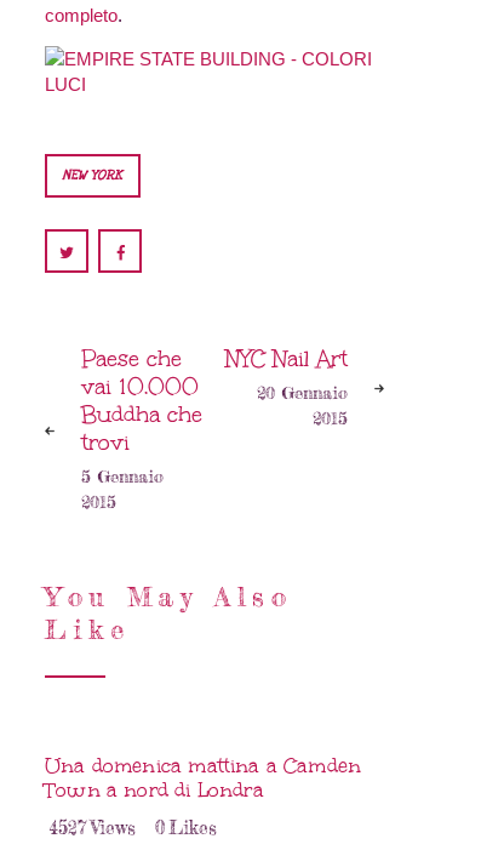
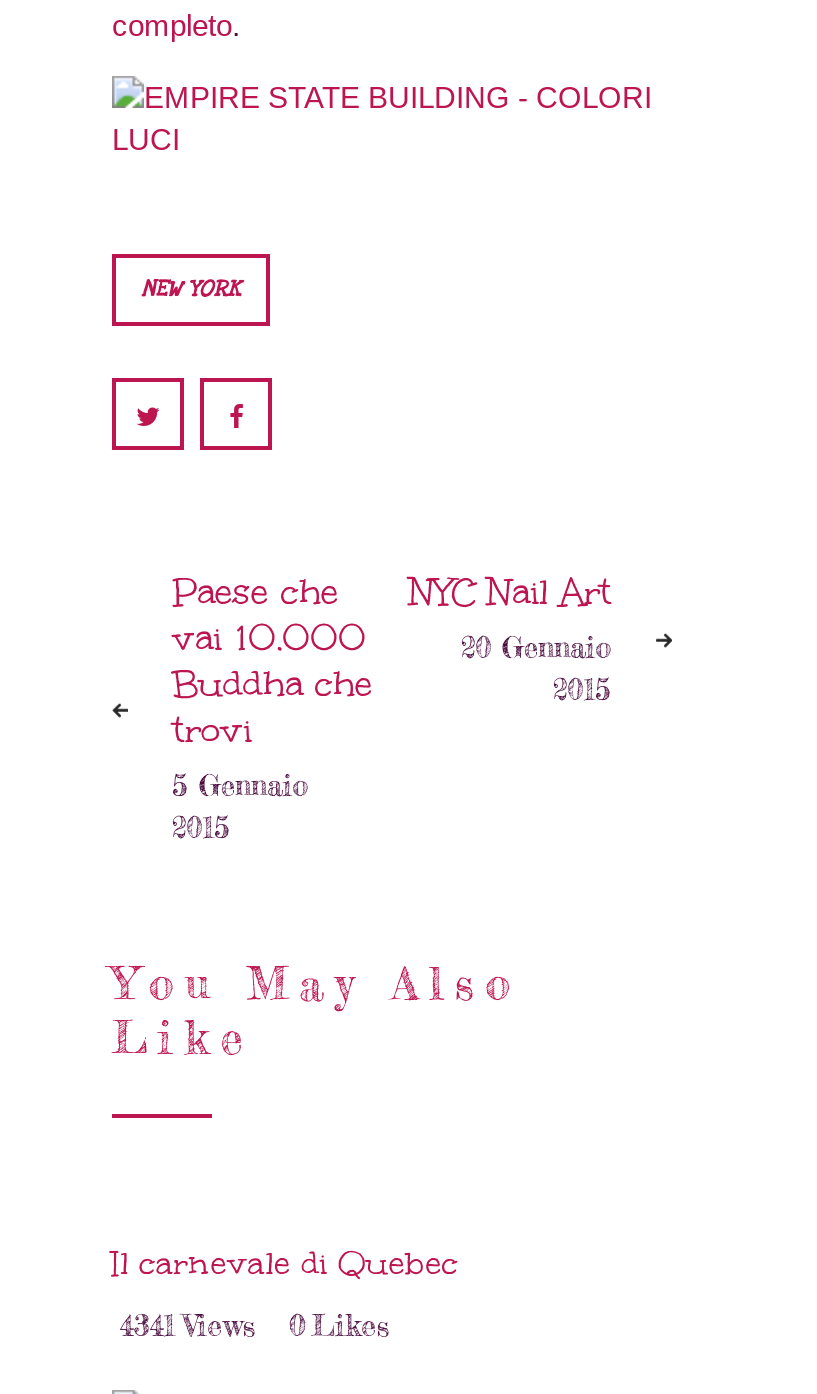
- Una domenica mattina a Camden
- Town a nord di Londra
+ Il carnevale di Quebec

- 4527 Views 0 Likes
+ 4341 Views 0 Likes
